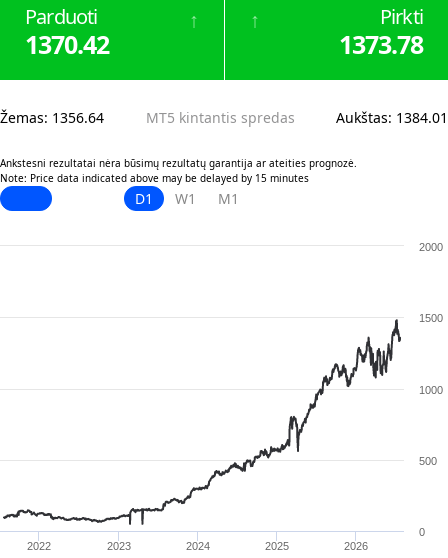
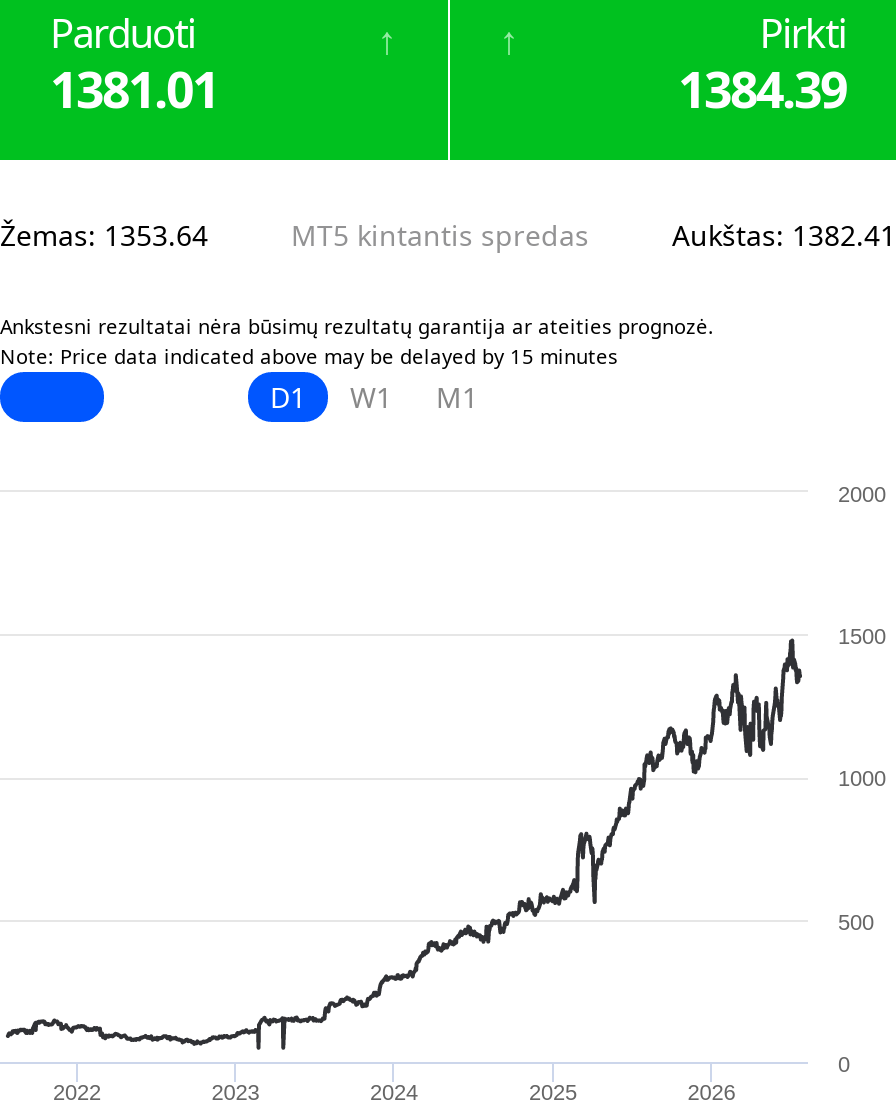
- 1370.42
+ 1381.01

- 1373.78
+ 1384.39

- Žemas: 1356.64
+ Žemas: 1353.64

- Aukštas: 1384.01
+ Aukštas: 1382.41
